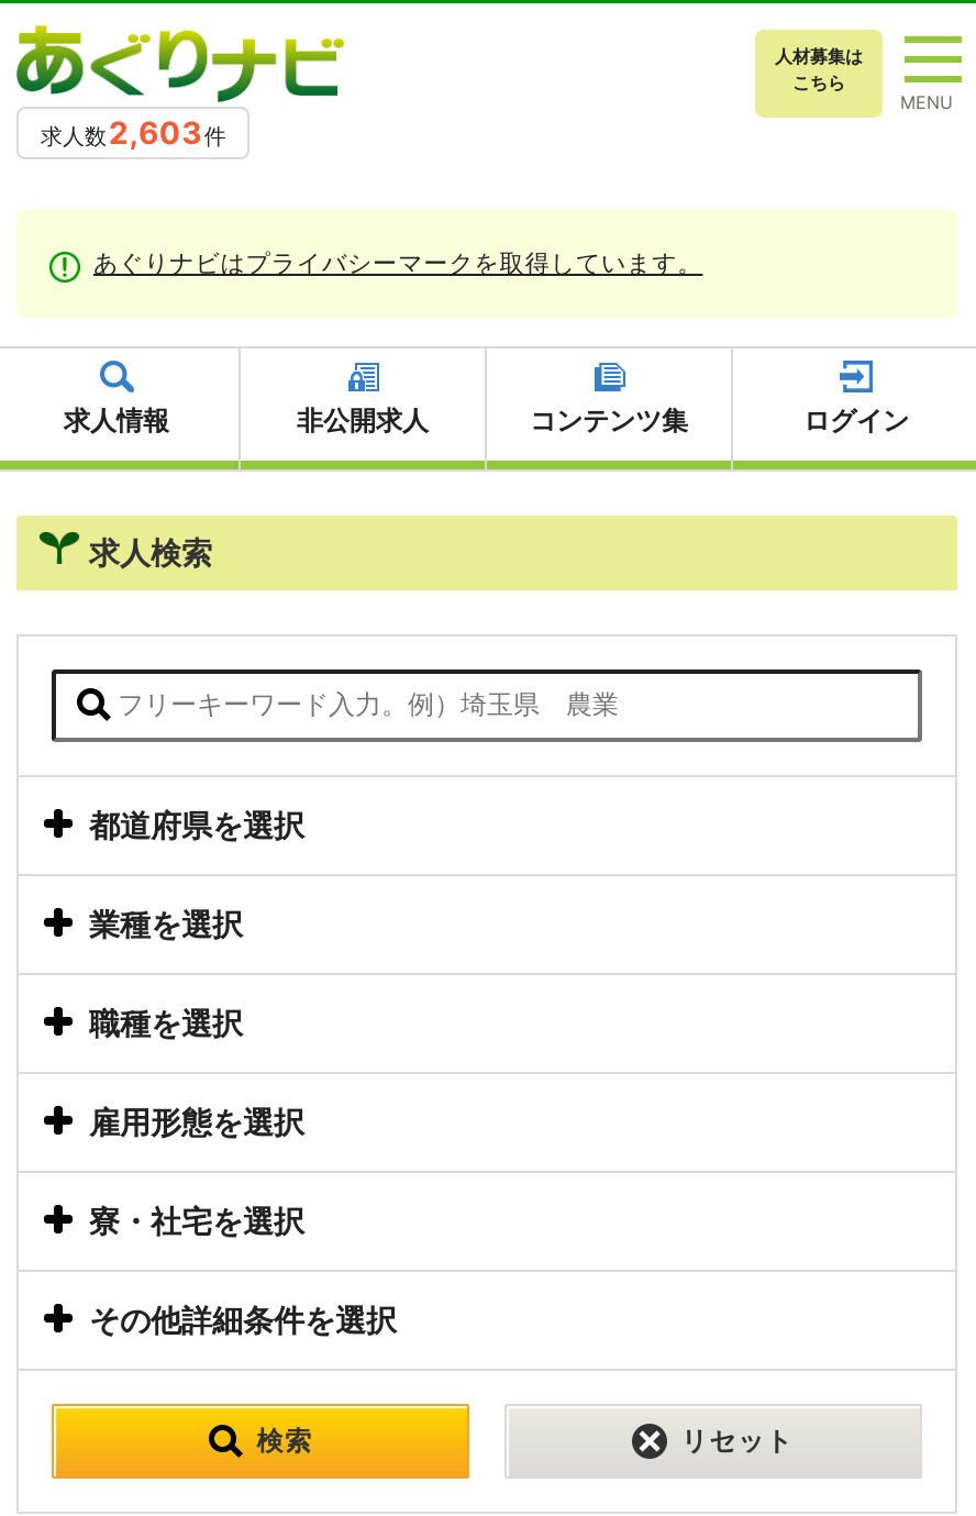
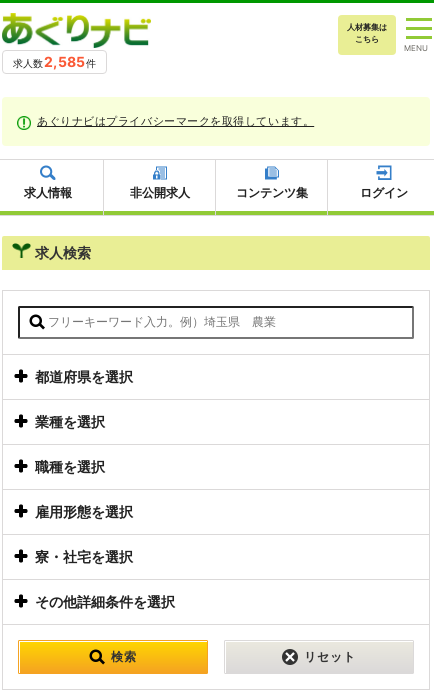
- 求人数2,603件
+ 求人数2,585件
